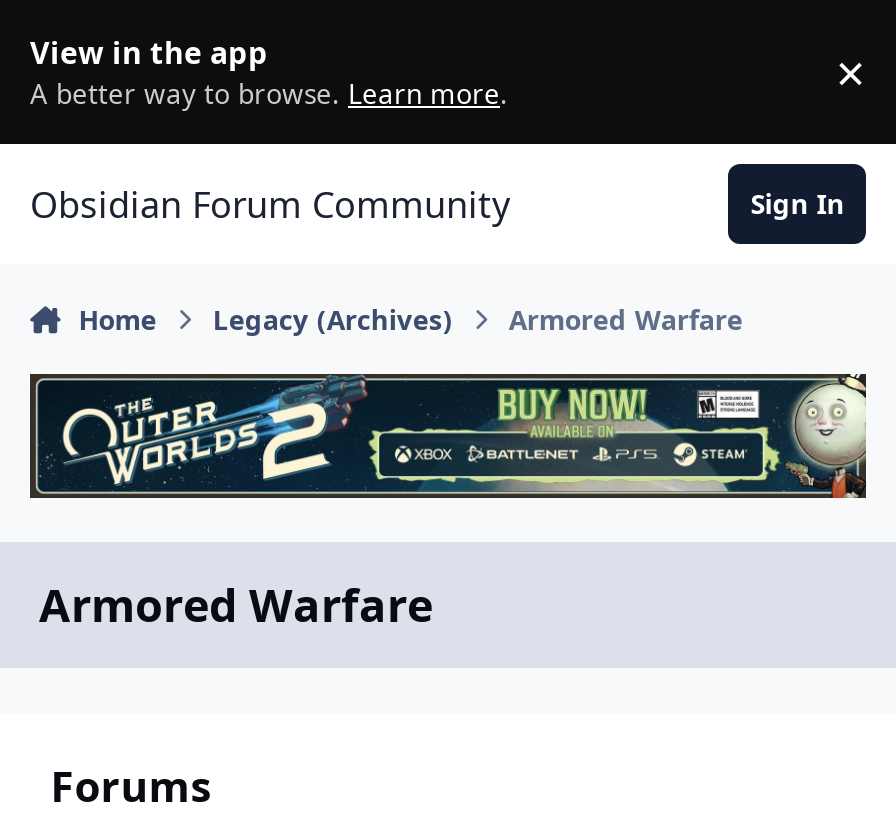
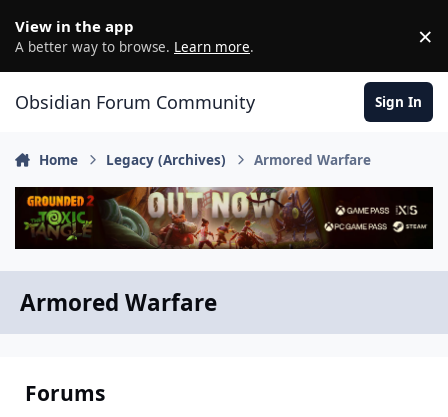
- [image]
+ [image]
